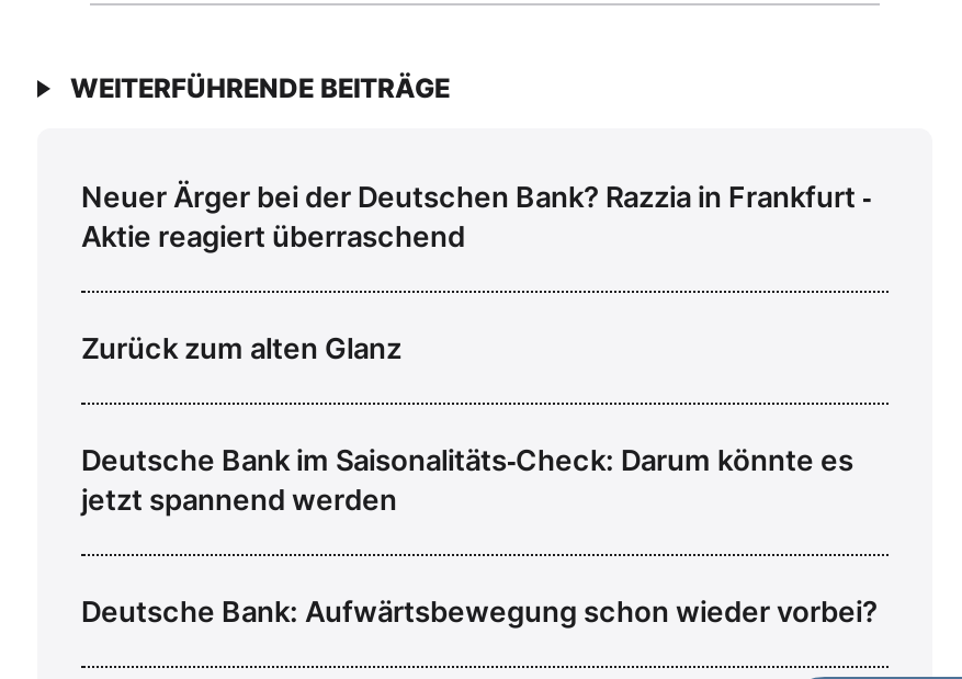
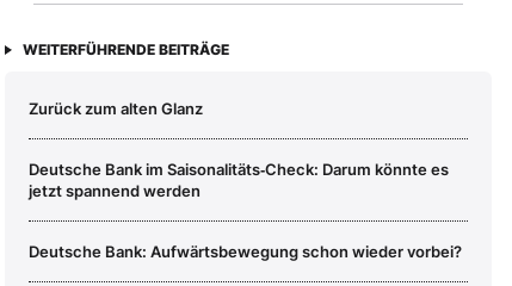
- Neuer Ärger bei der Deutschen Bank? Razzia in Frankfurt ‑
- Aktie reagiert überraschend
